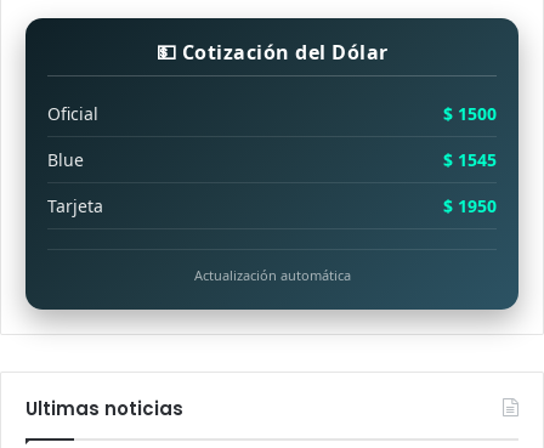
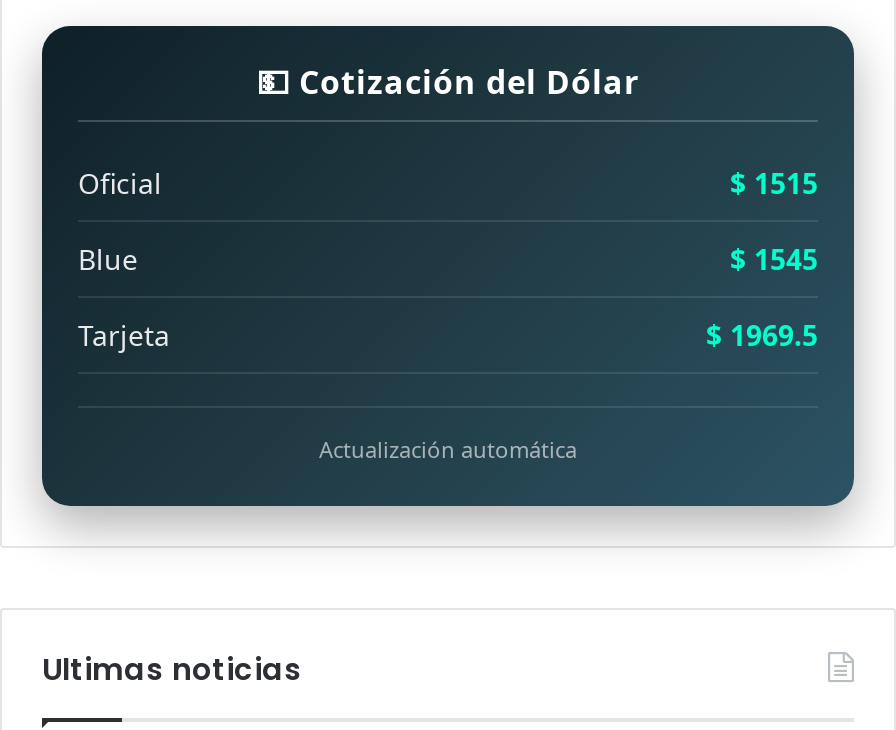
- $ 1500
+ $ 1515

- $ 1950
+ $ 1969.5
